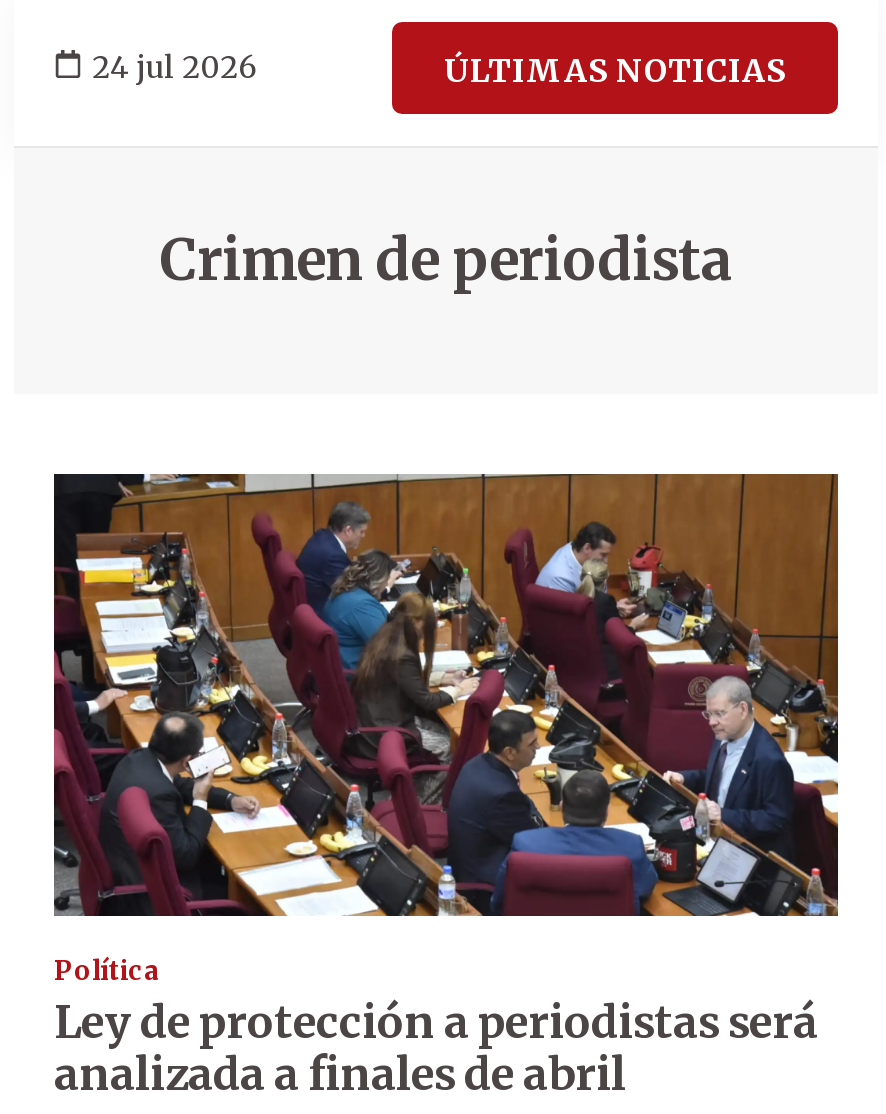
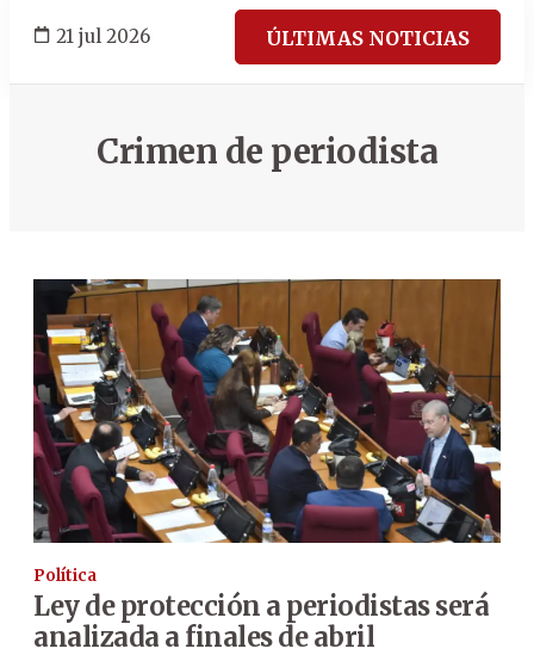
- 24 jul 2026
+ 21 jul 2026
